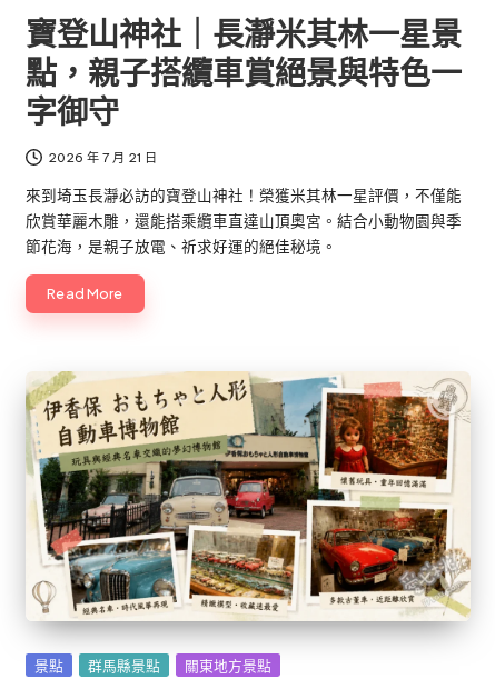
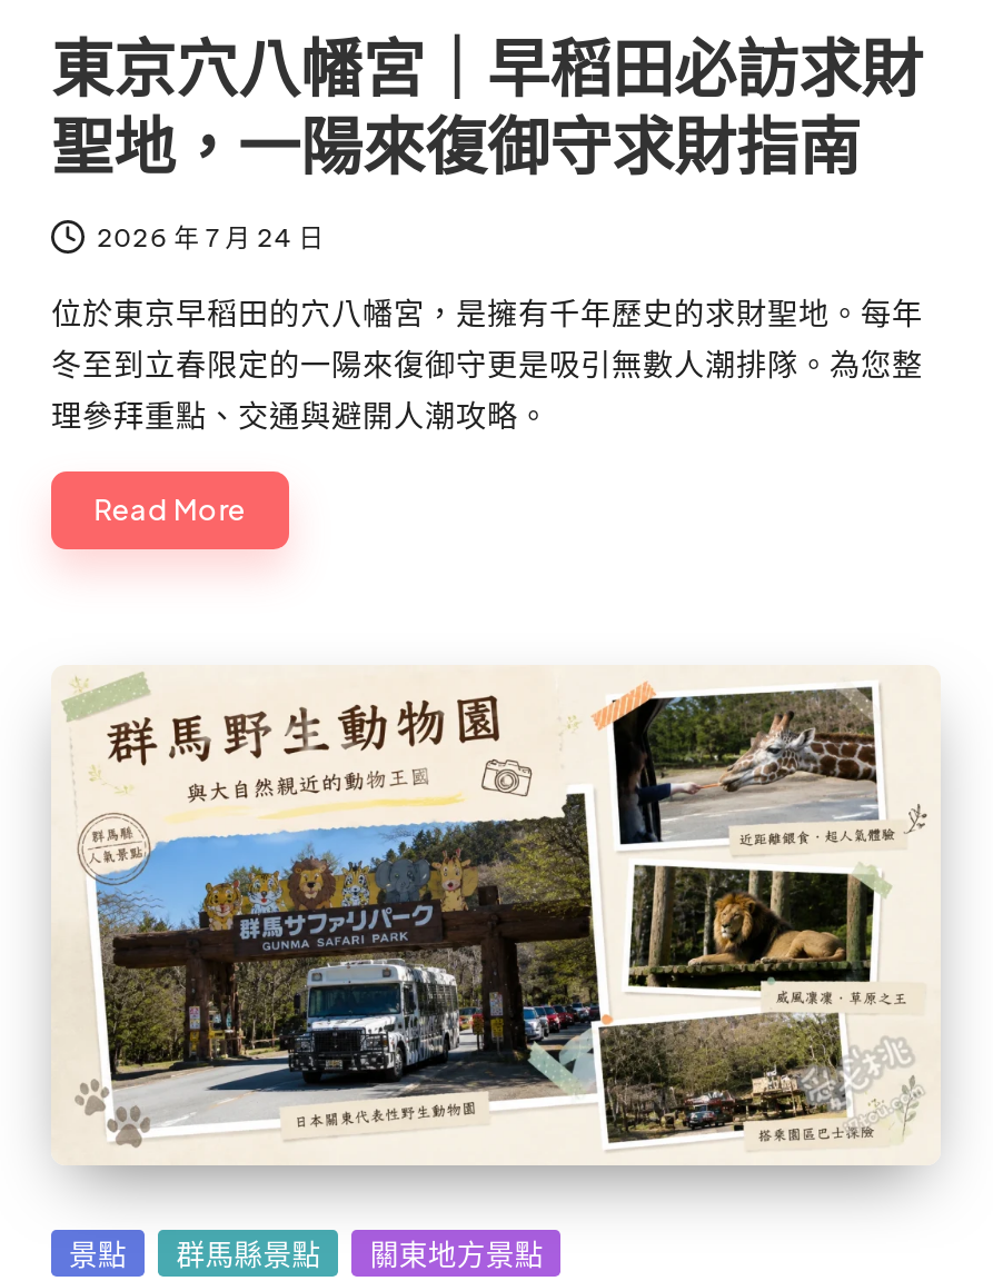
- 寶登山神社｜長瀞米其林一星景
- 點，親子搭纜車賞絕景與特色一
- 字御守
+ 東京穴八幡宮｜早稻田必訪求財
+ 聖地，一陽來復御守求財指南

- 2026 年 7 月 21 日
+ 2026 年 7 月 24 日

- 來到埼玉長瀞必訪的寶登山神社！榮獲米其林一星評價，不僅能
- 欣賞華麗木雕，還能搭乘纜車直達山頂奧宮。結合小動物園與季
- 節花海，是親子放電、祈求好運的絕佳秘境。
+ 位於東京早稻田的穴八幡宮，是擁有千年歷史的求財聖地。每年
+ 冬至到立春限定的一陽來復御守更是吸引無數人潮排隊。為您整
+ 理參拜重點、交通與避開人潮攻略。

- [image]
+ [image]
